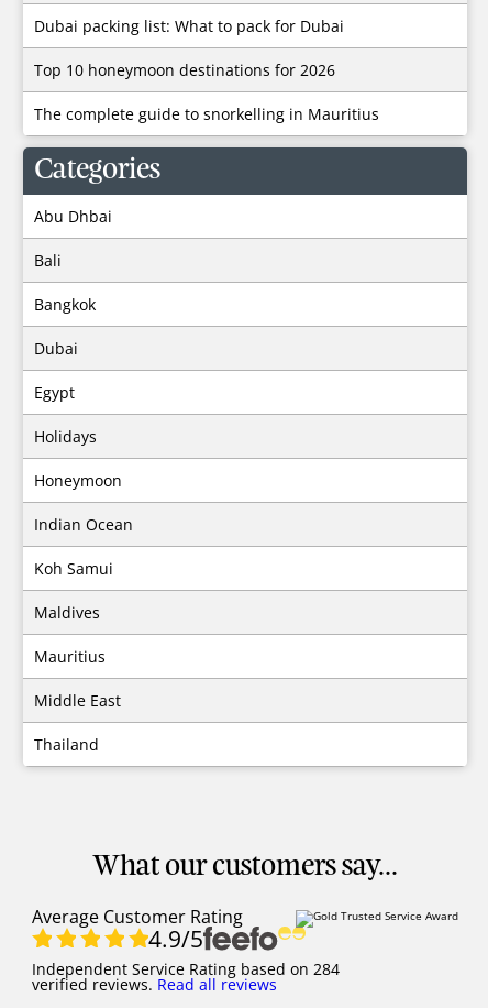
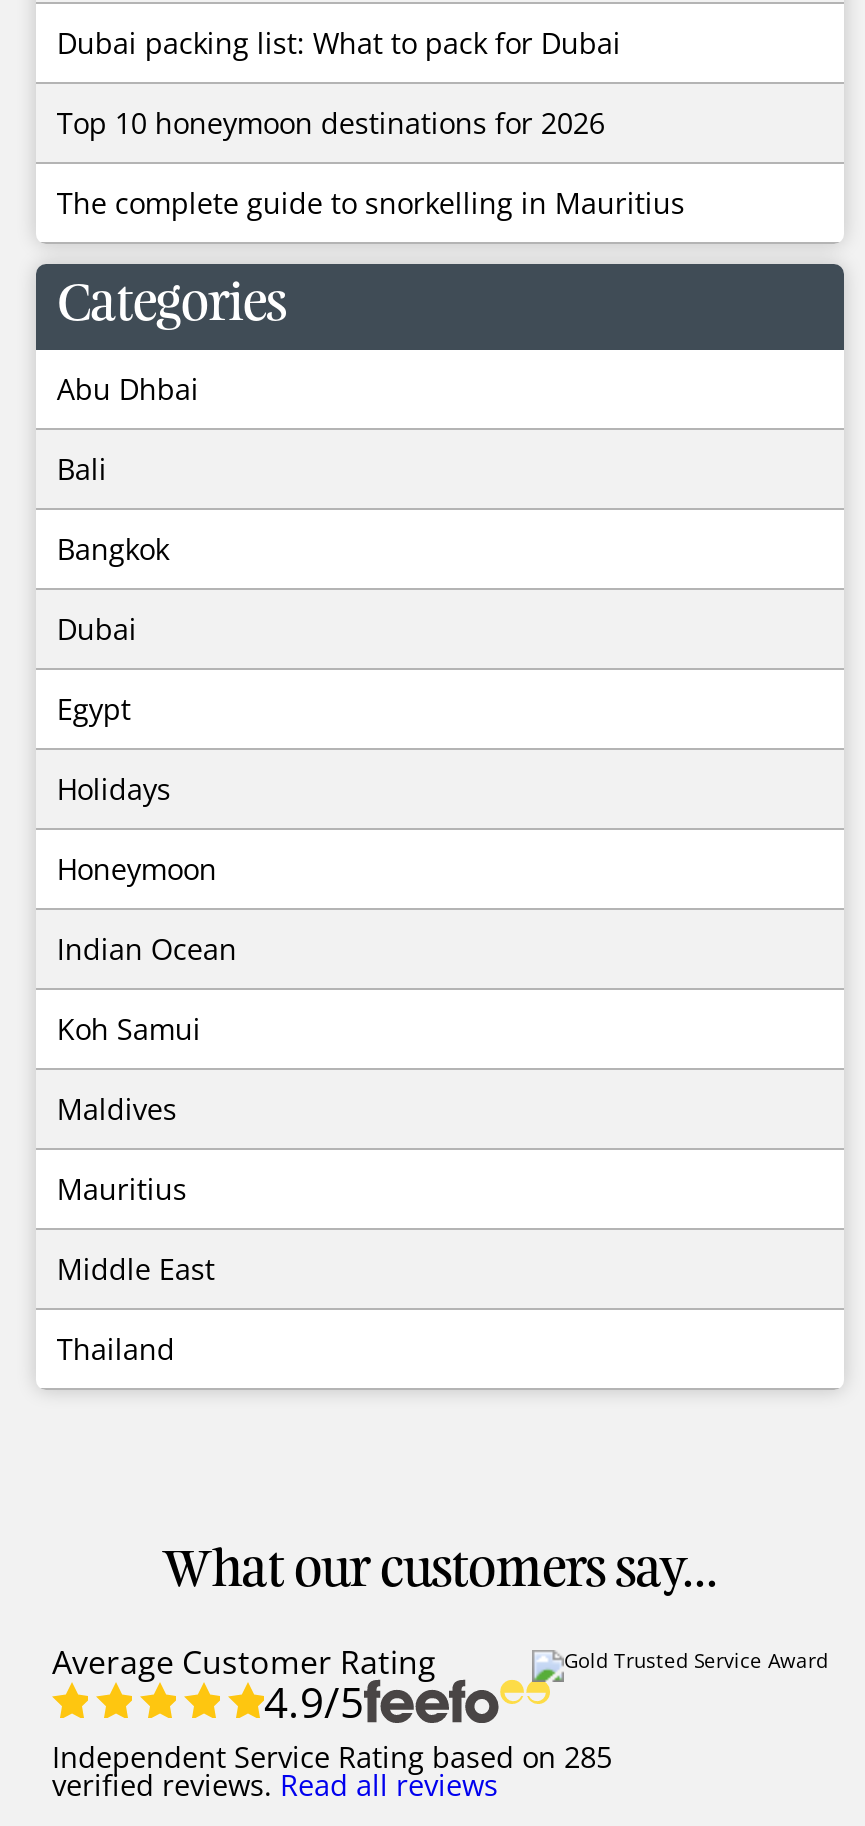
- Independent Service Rating based on 284
+ Independent Service Rating based on 285
